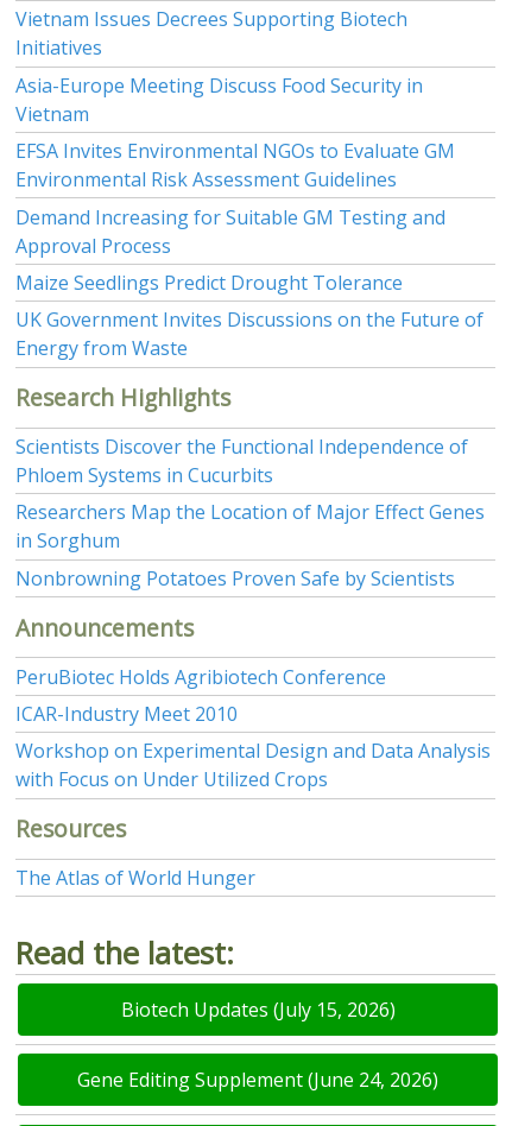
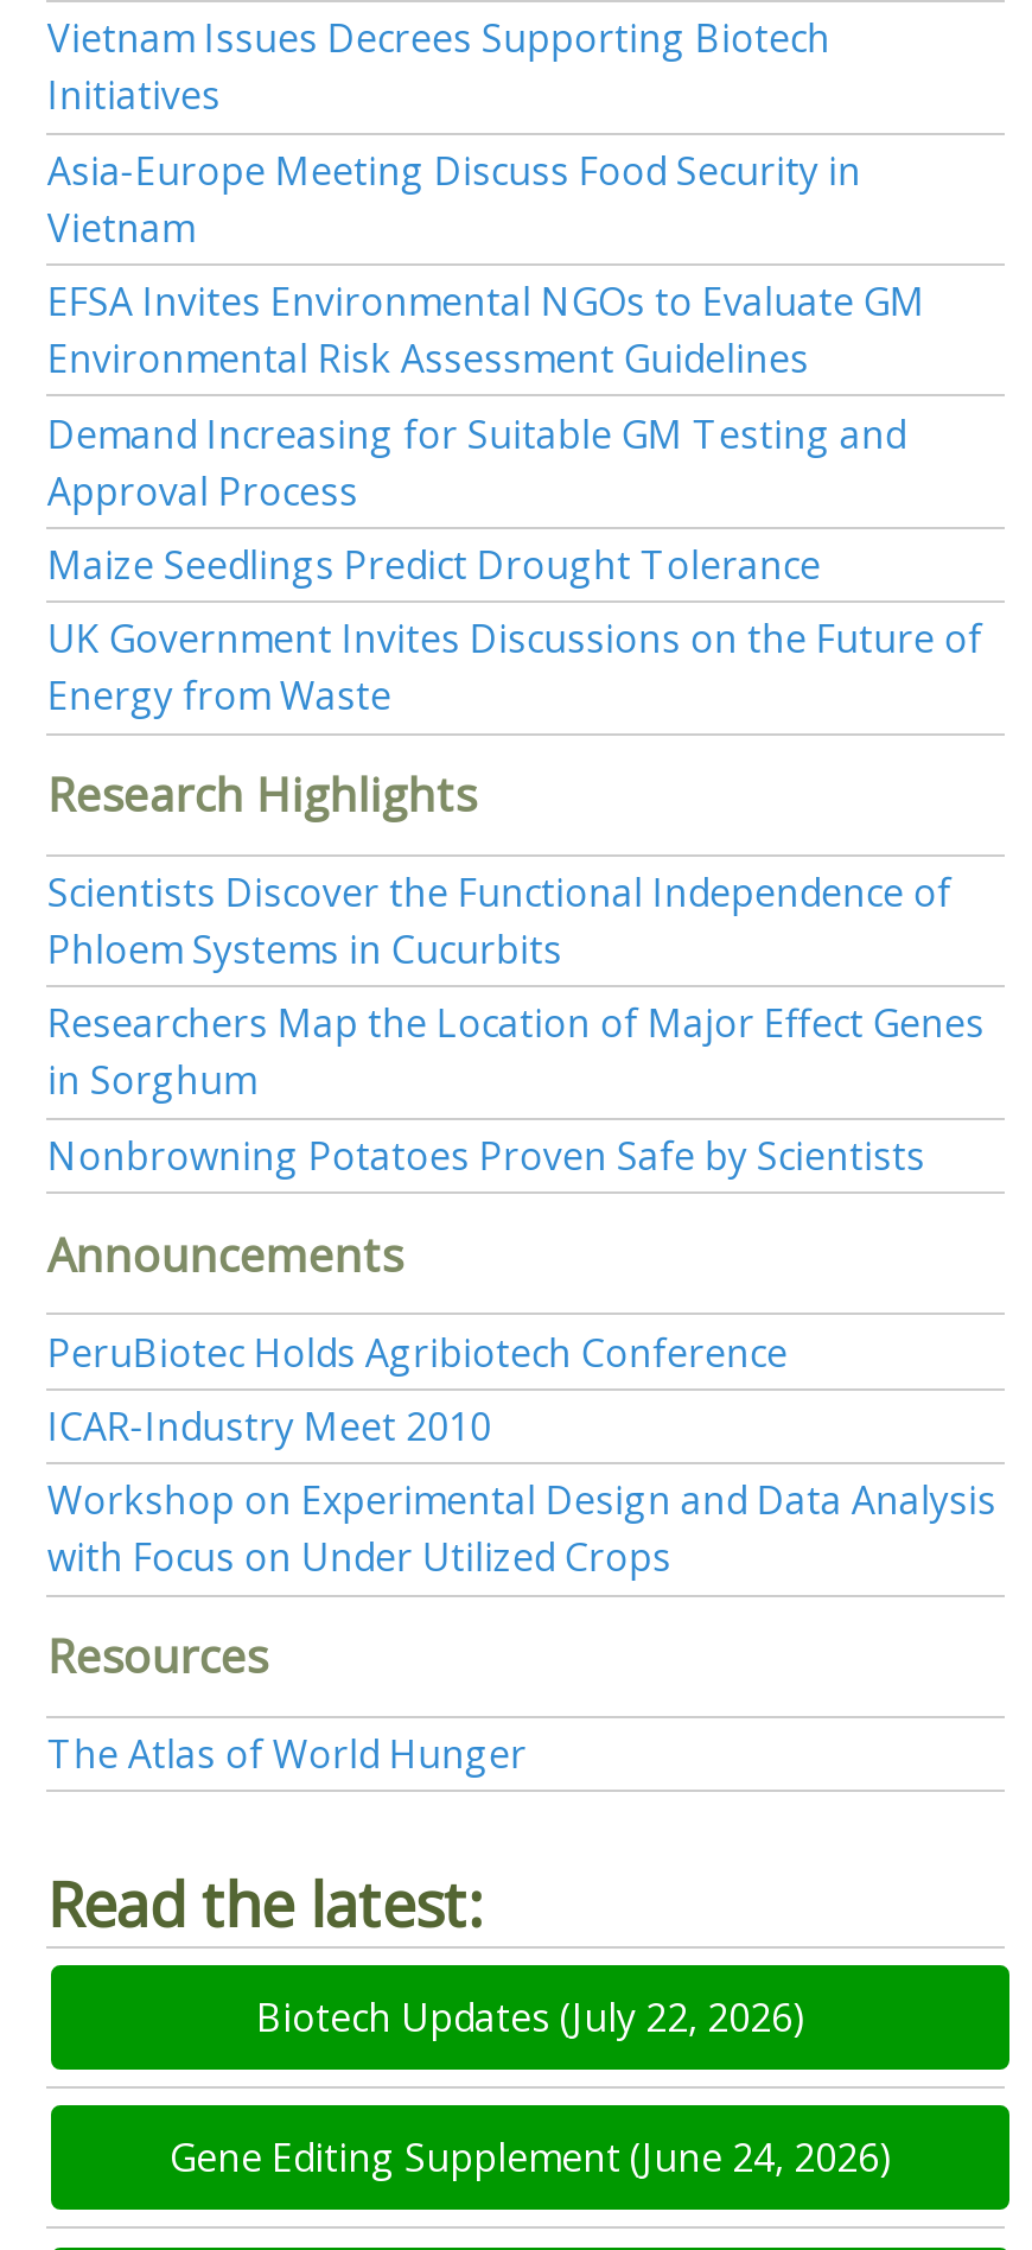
- Biotech Updates (July 15, 2026)
+ Biotech Updates (July 22, 2026)
